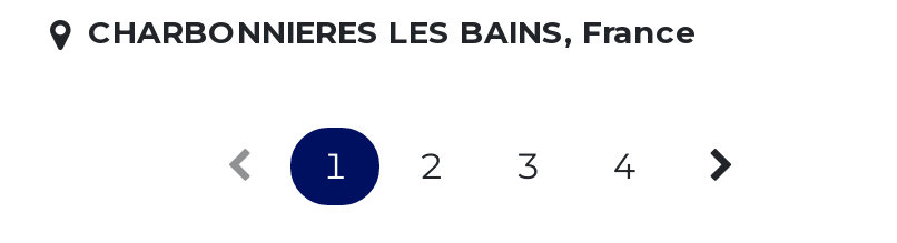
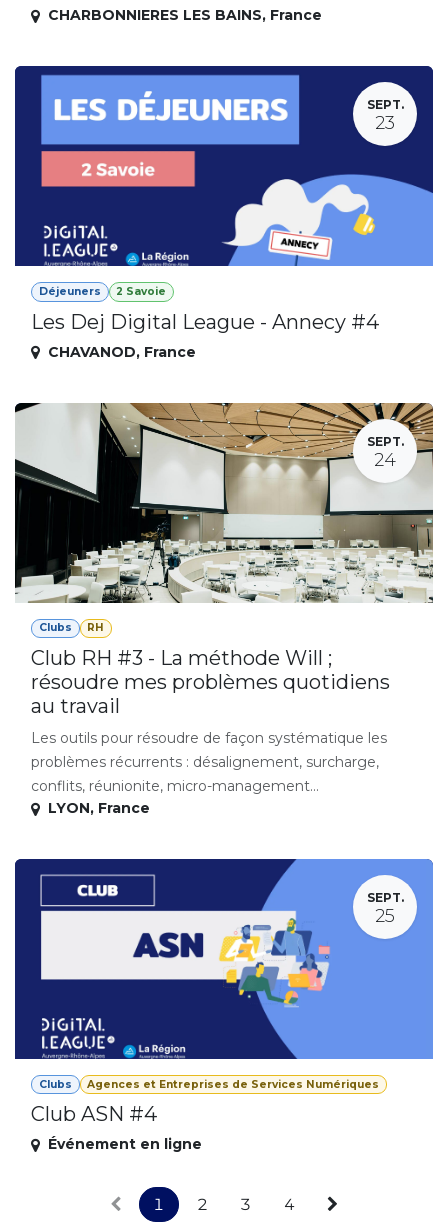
+ [image]
+ SEPT.
+ 23

+ [image]
+ SEPT.
+ 24

+ [image]
+ SEPT.
+ 25

+ Déjeuners
+ 2 Savoie
+ Les Dej Digital League - Annecy #4
+ CHAVANOD, France

+ Clubs
+ RH
+ Club RH #3 - La méthode Will ;
+ résoudre mes problèmes quotidiens
+ au travail
+ Les outils pour résoudre de façon systématique les
+ problèmes récurrents : désalignement, surcharge,
+ conflits, réunionite, micro-management...
+ LYON, France

+ Clubs
+ Agences et Entreprises de Services Numériques
+ Club ASN #4
+ Événement en ligne
